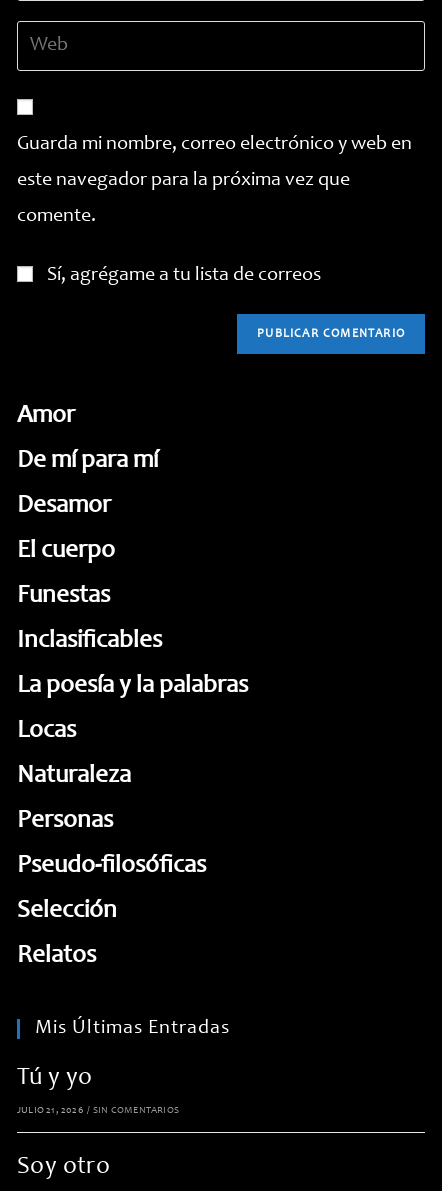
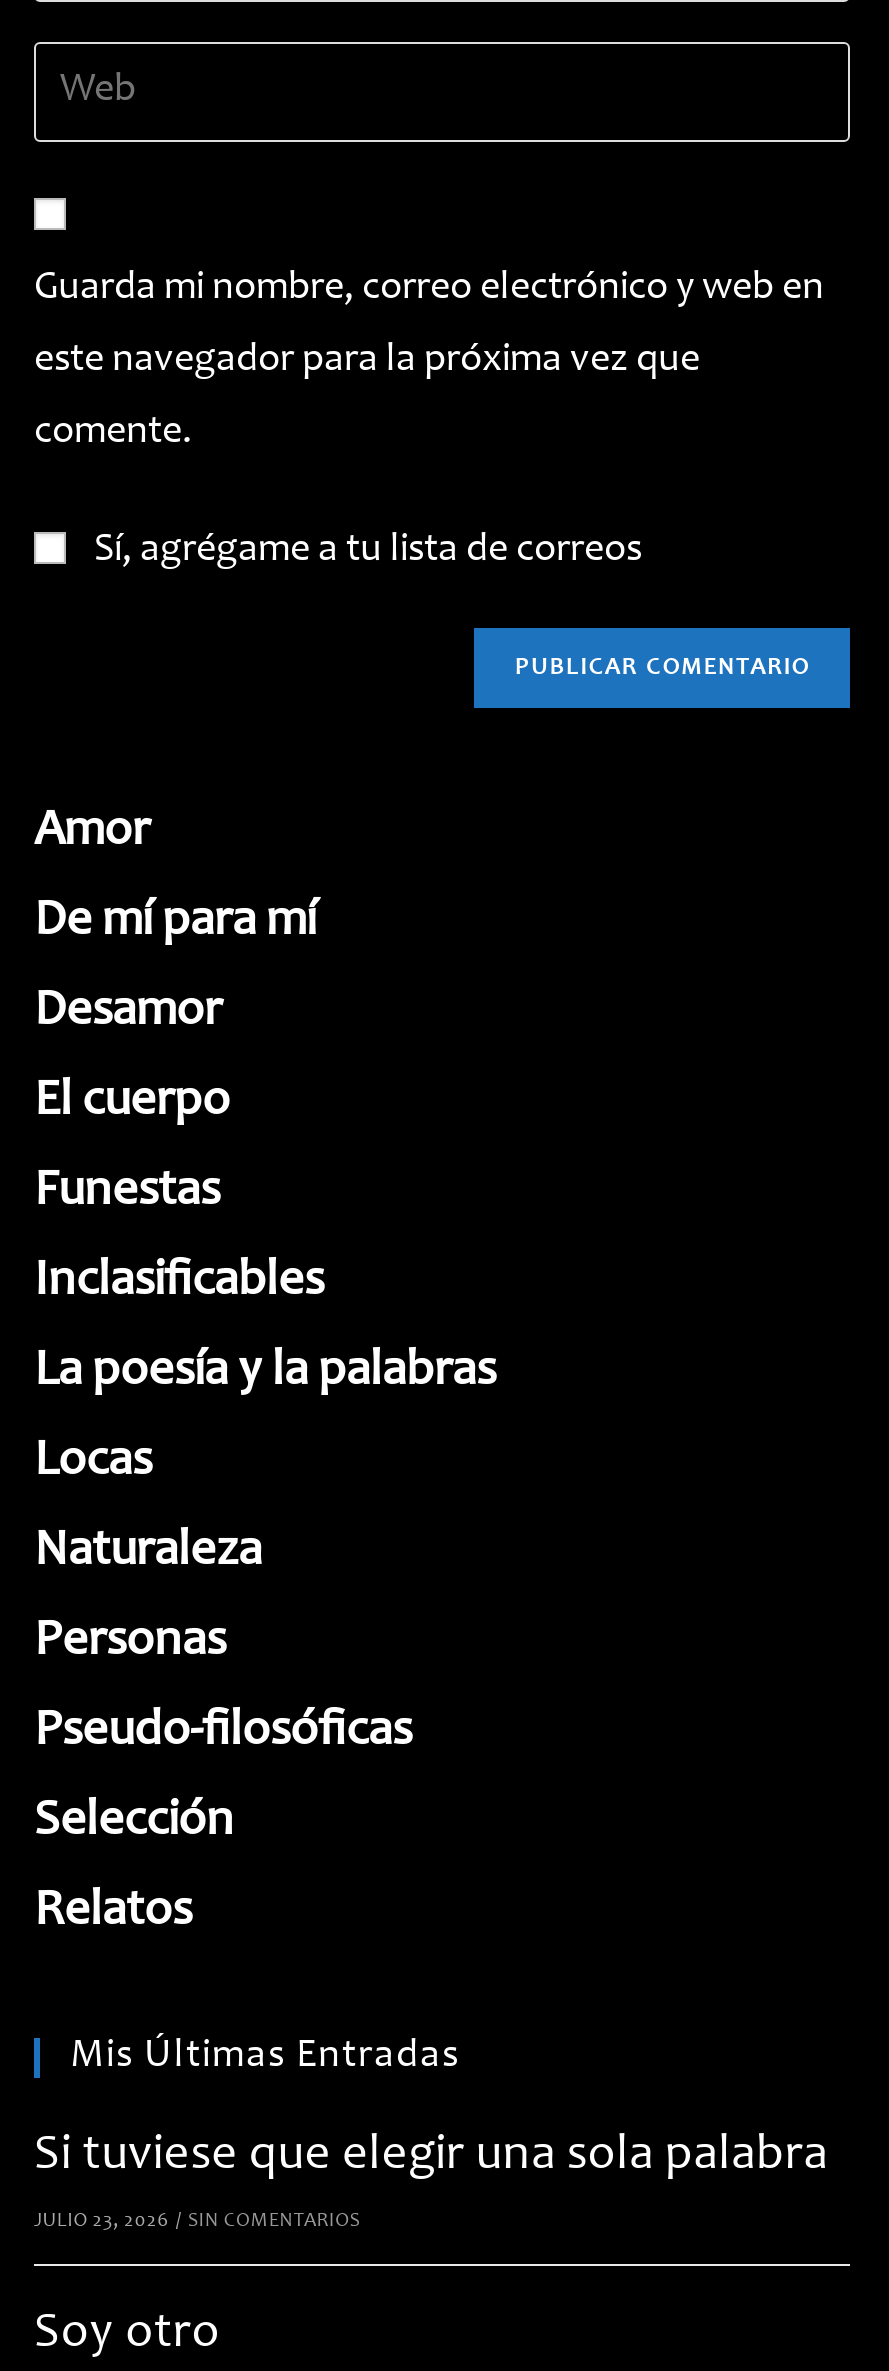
- Tú y yo
+ Si tuviese que elegir una sola palabra

- JULIO 21, 2026 / SIN COMENTARIOS
+ JULIO 23, 2026 / SIN COMENTARIOS
